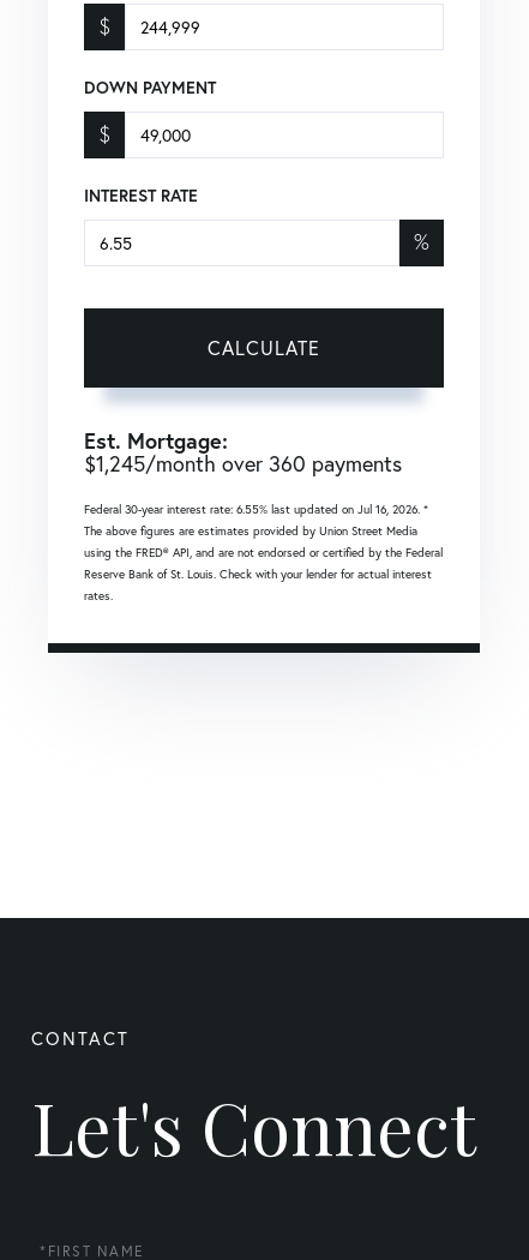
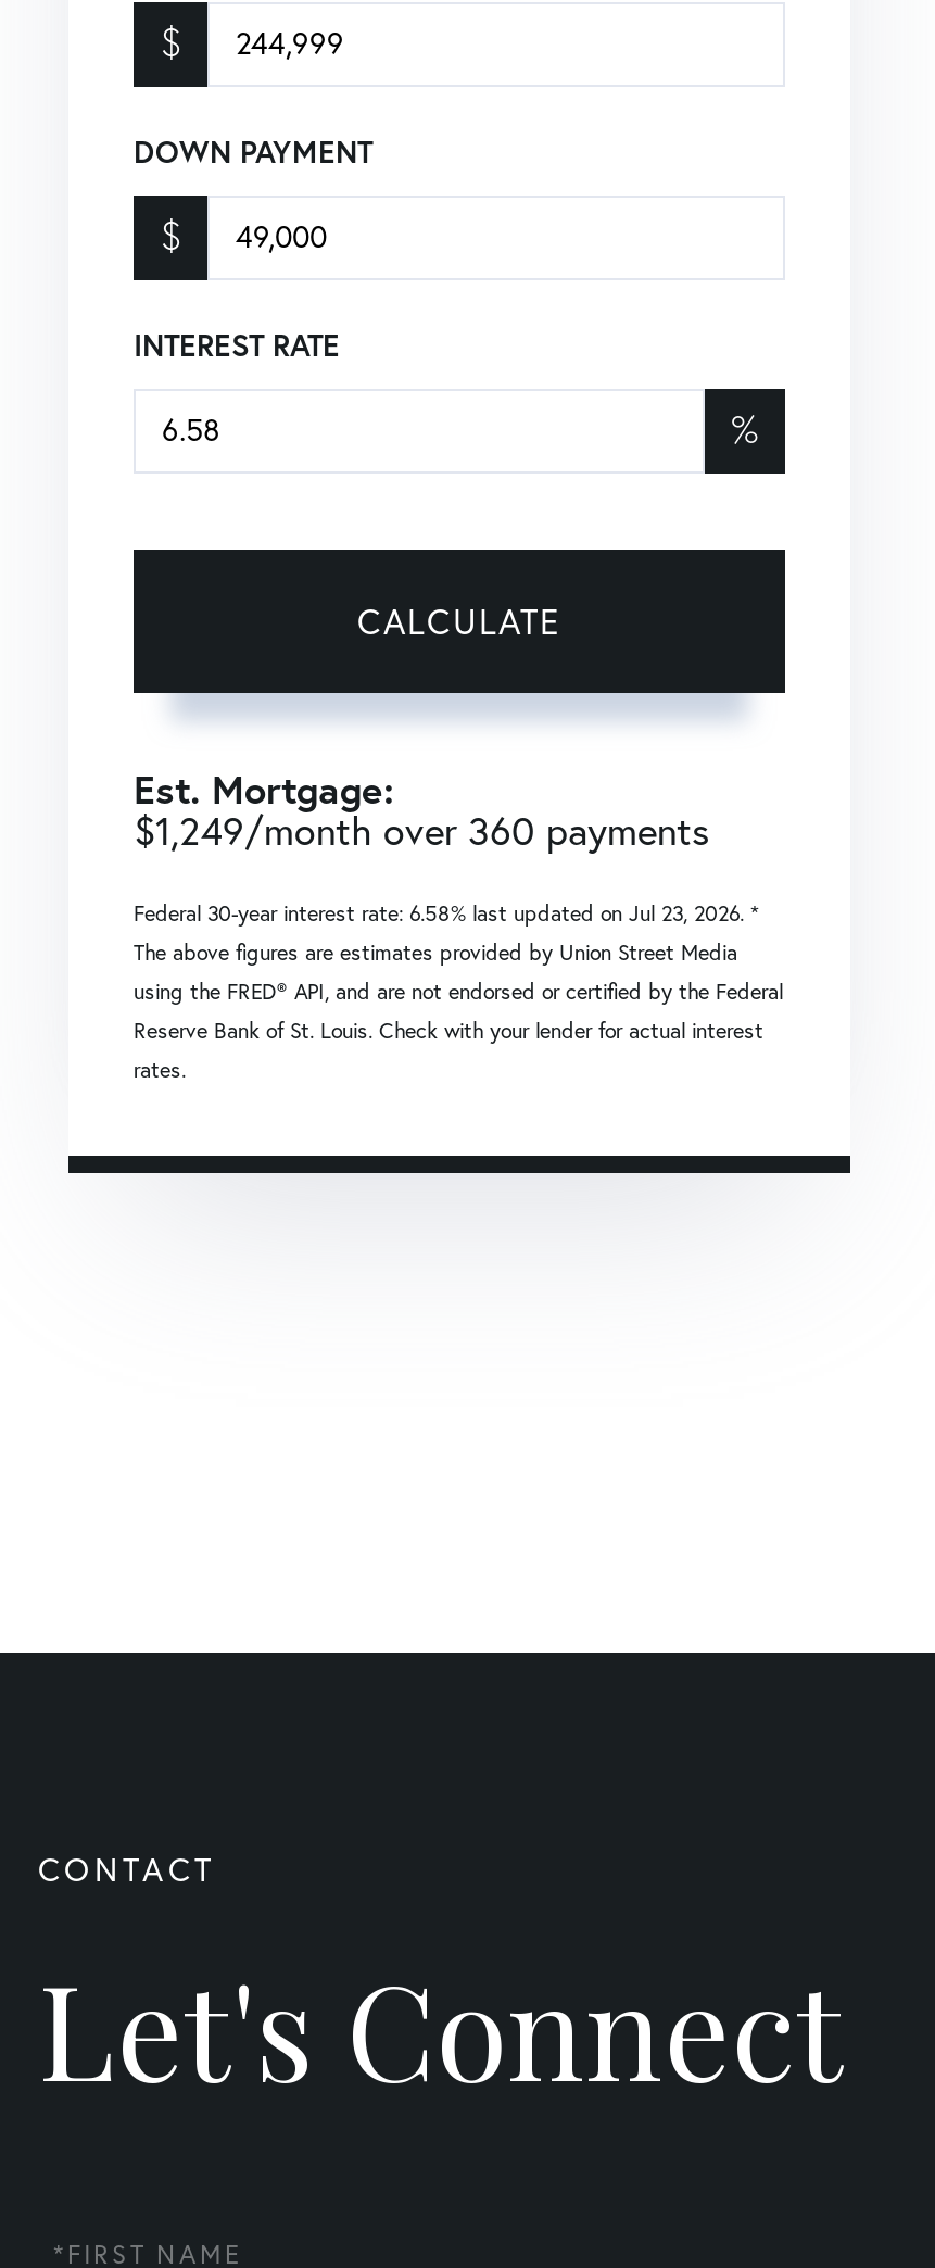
- $1,245/month over 360 payments
+ $1,249/month over 360 payments

- Federal 30-year interest rate: 6.55% last updated on Jul 16, 2026. *
+ Federal 30-year interest rate: 6.58% last updated on Jul 23, 2026. *
